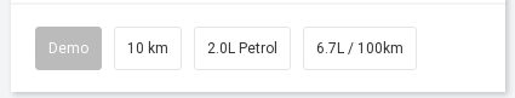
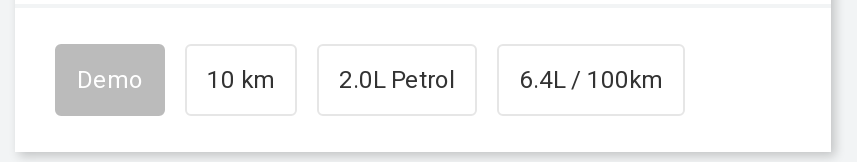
- 6.7L / 100km
+ 6.4L / 100km
